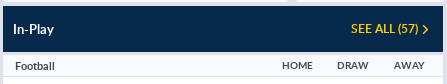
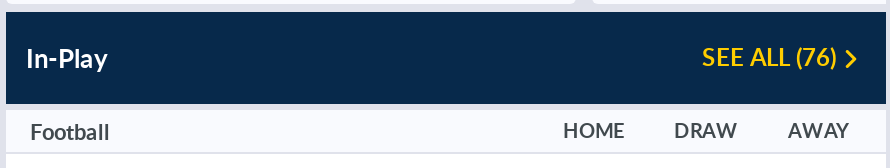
- SEE ALL (57)
+ SEE ALL (76)
